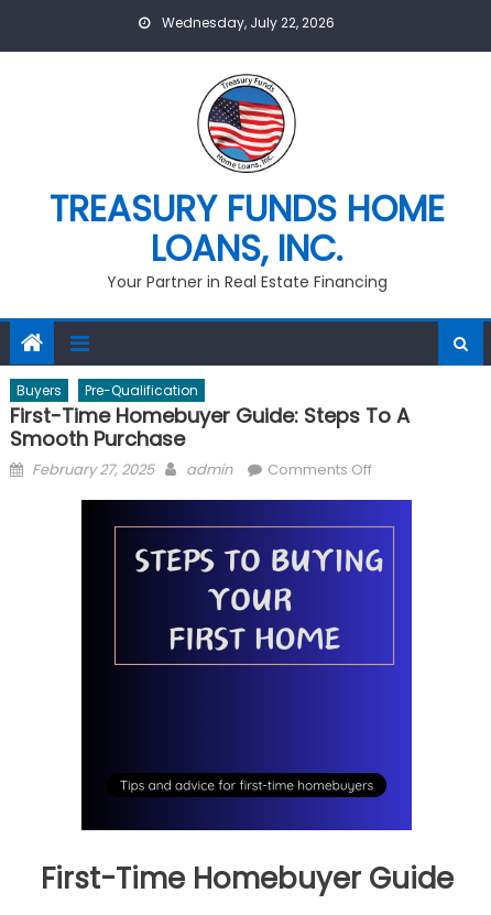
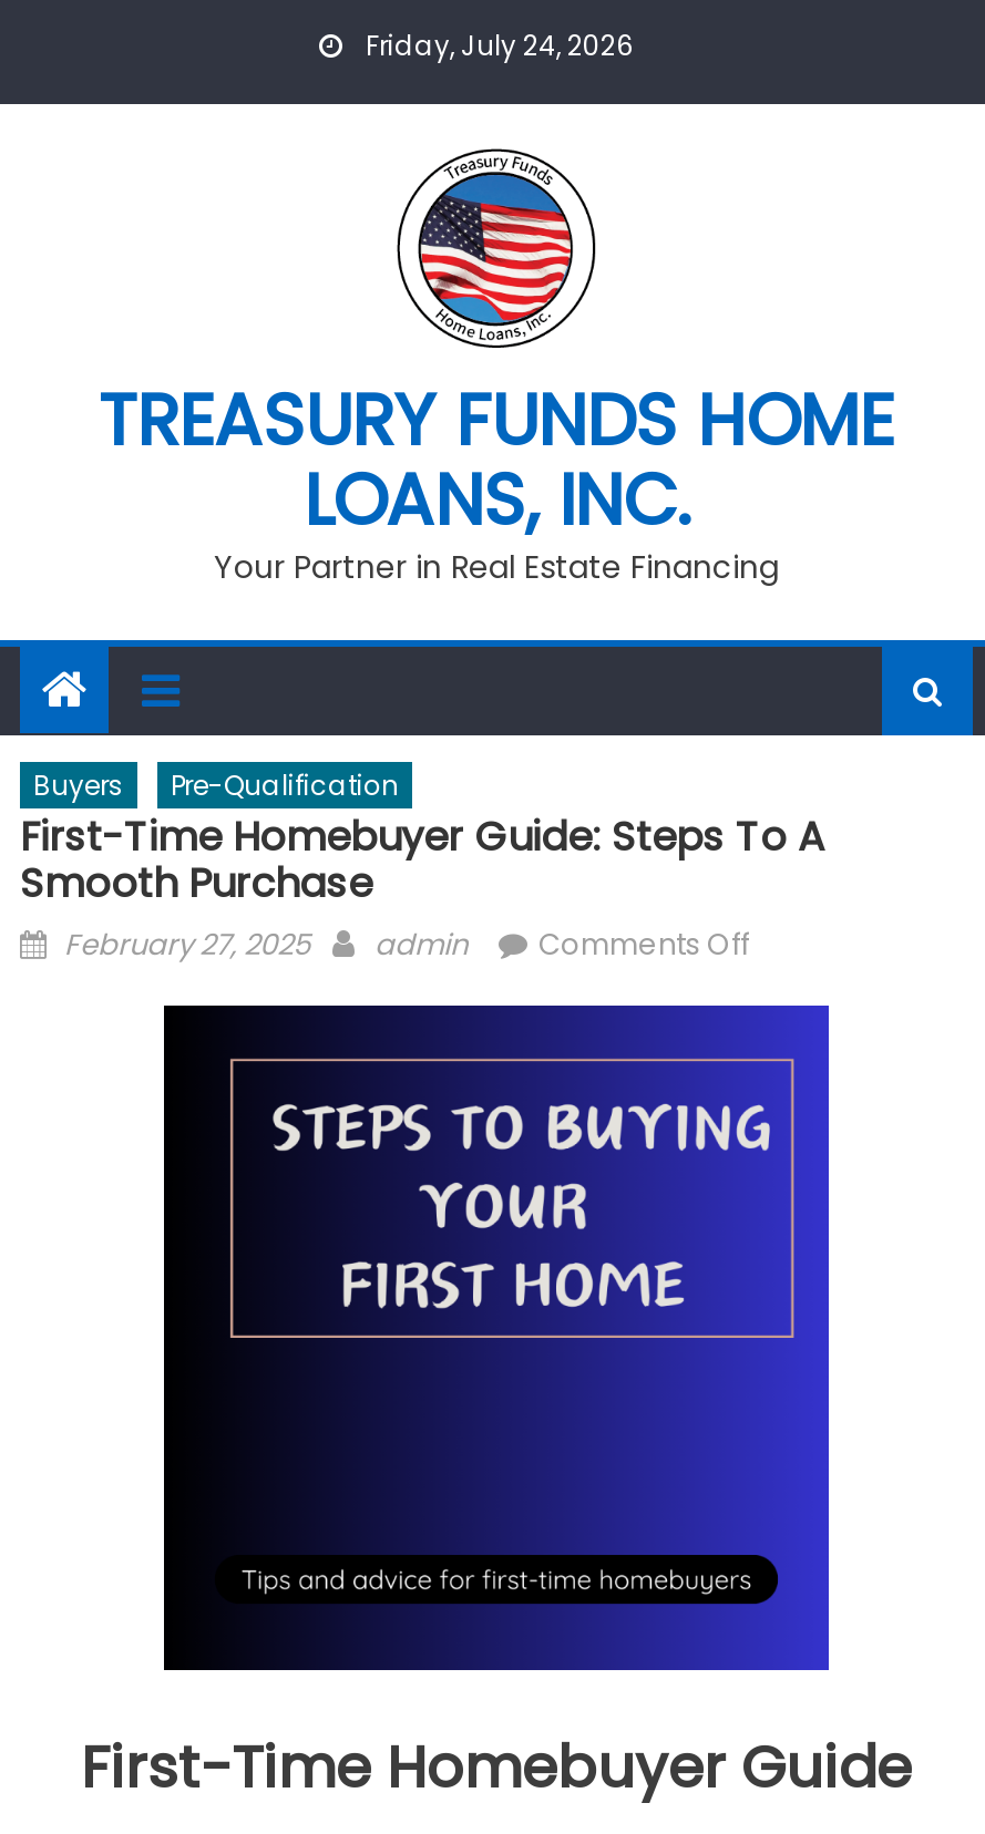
- Wednesday, July 22, 2026
+ Friday, July 24, 2026
